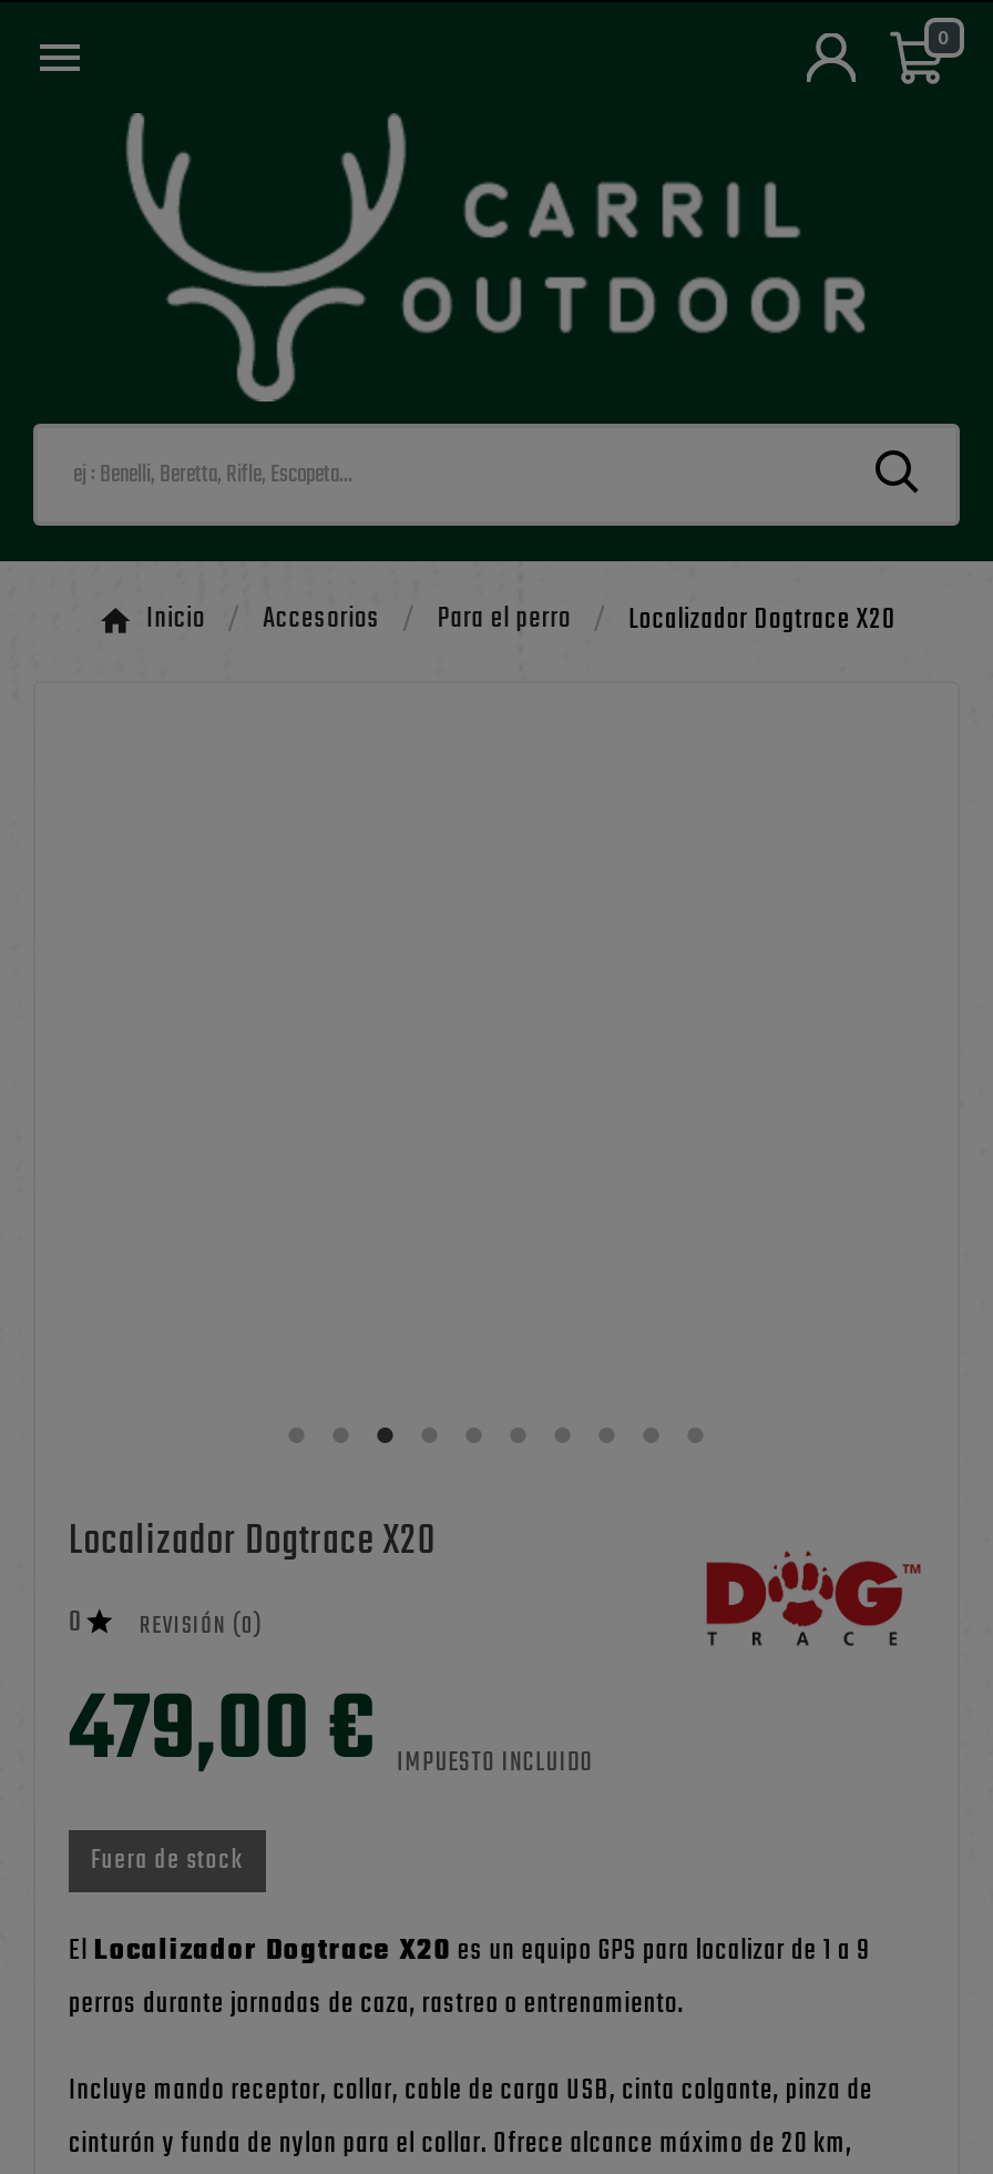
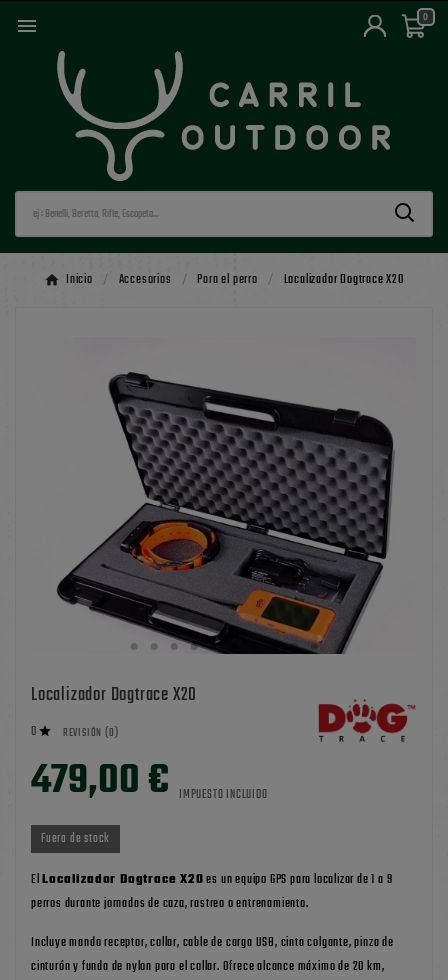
+ [image]
